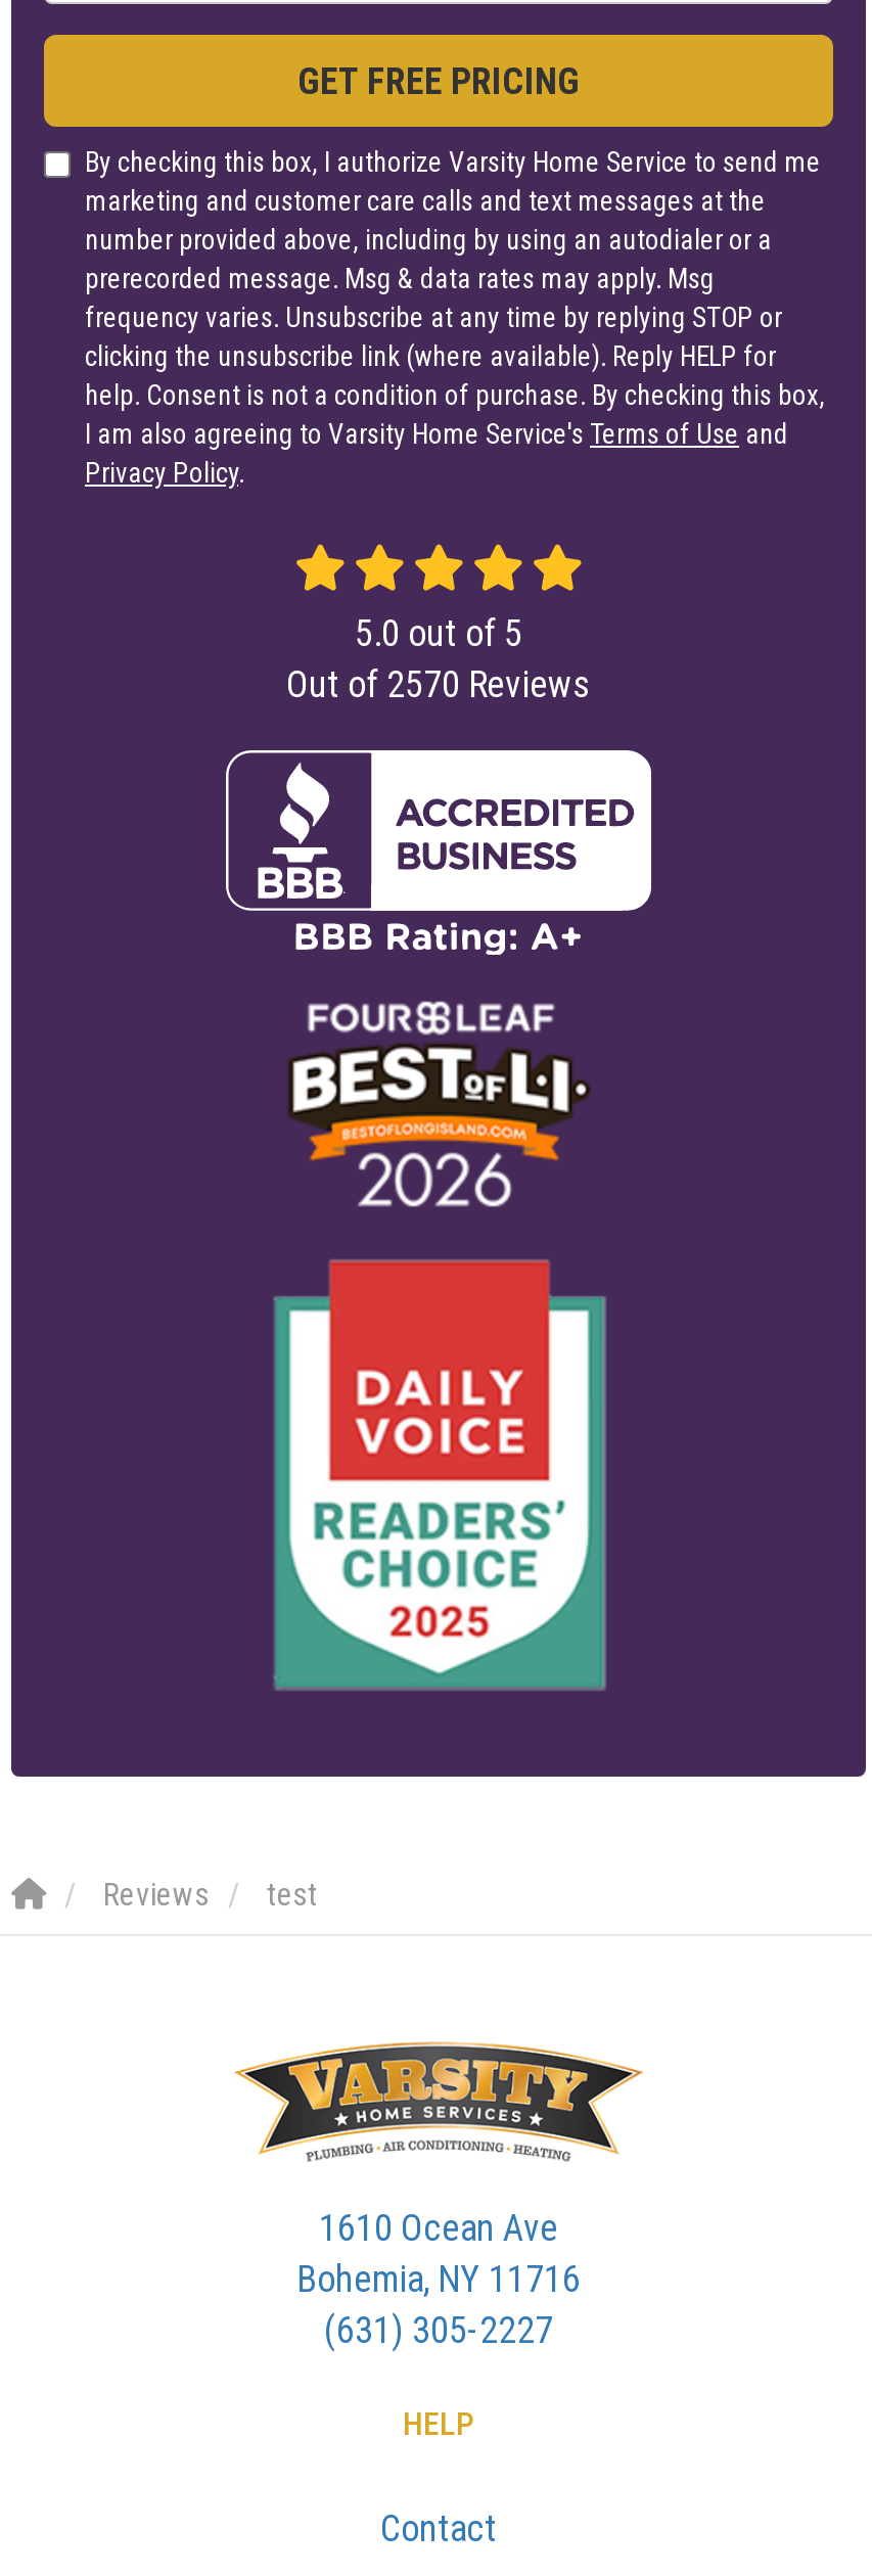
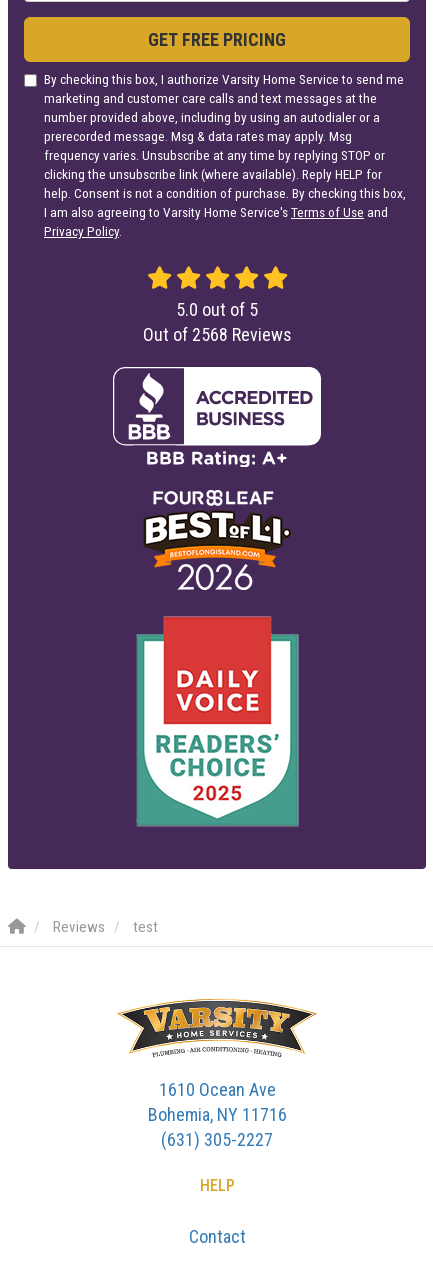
- Out of 2570 Reviews
+ Out of 2568 Reviews
